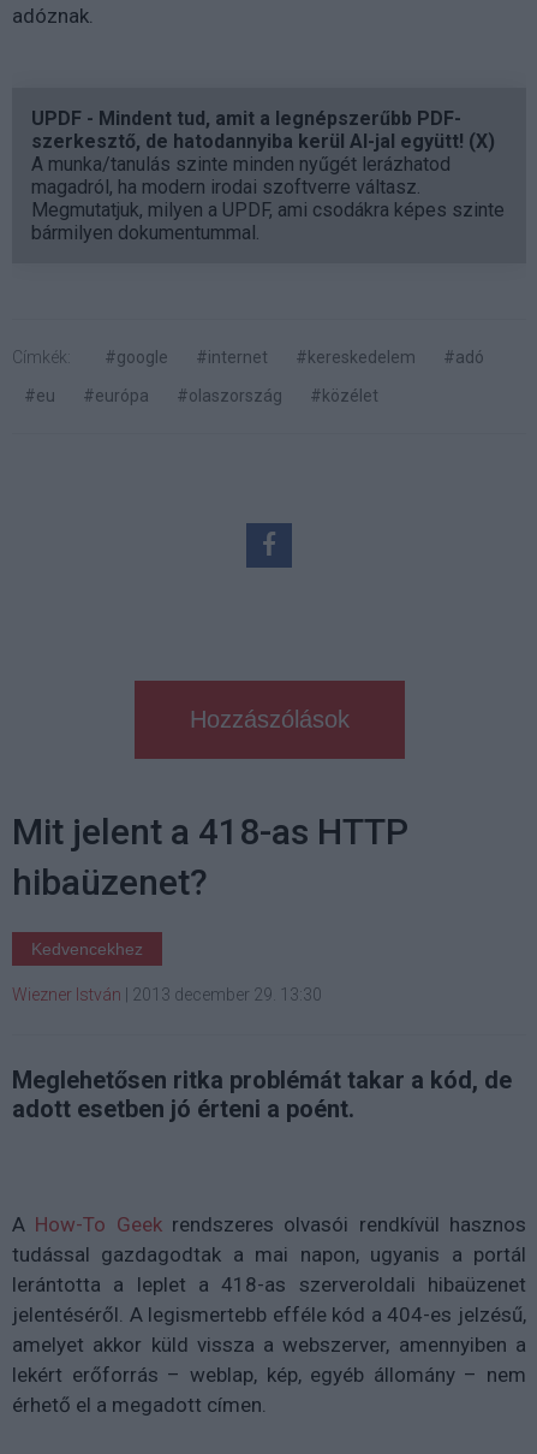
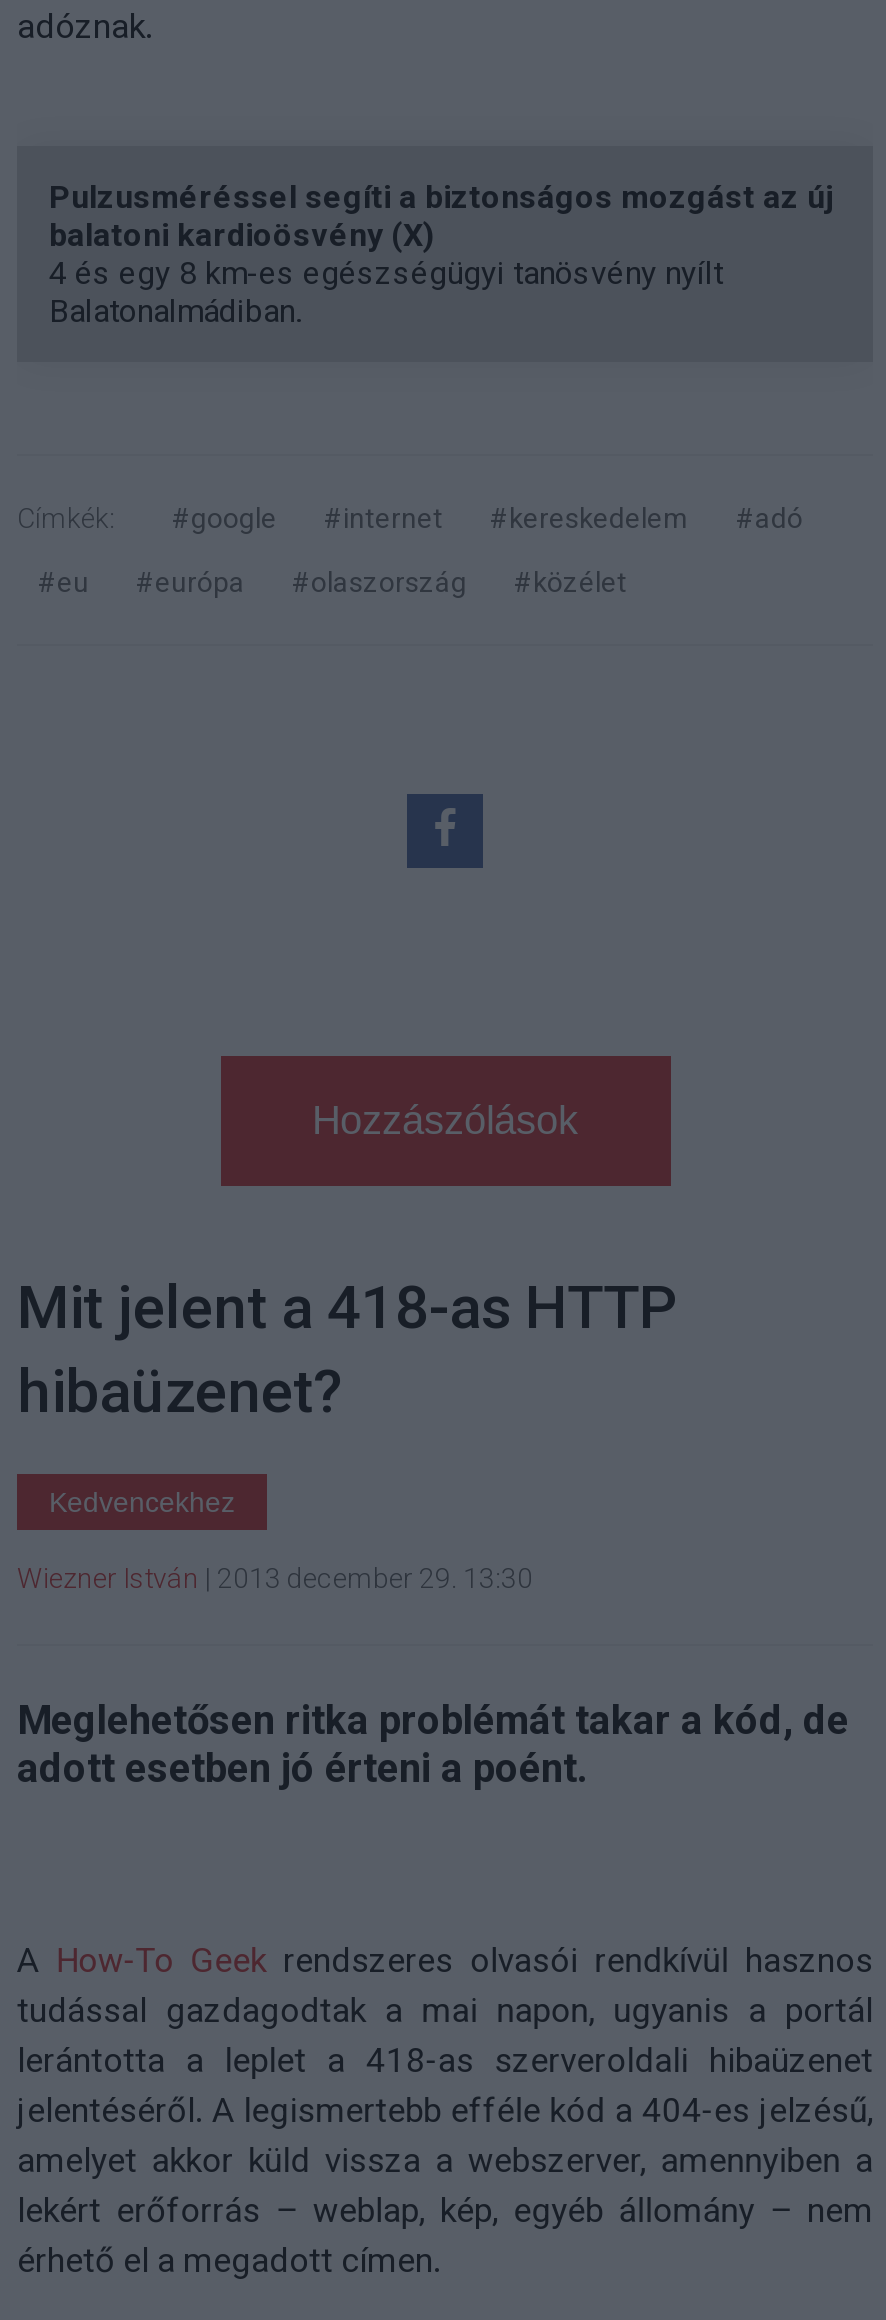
- UPDF - Mindent tud, amit a legnépszerűbb PDF-
- szerkesztő, de hatodannyiba kerül AI-jal együtt! (X)
- A munka/tanulás szinte minden nyűgét lerázhatod
- magadról, ha modern irodai szoftverre váltasz.
- Megmutatjuk, milyen a UPDF, ami csodákra képes szinte
- bármilyen dokumentummal.
+ Pulzusméréssel segíti a biztonságos mozgást az új
+ balatoni kardioösvény (X)
+ 4 és egy 8 km-es egészségügyi tanösvény nyílt
+ Balatonalmádiban.
